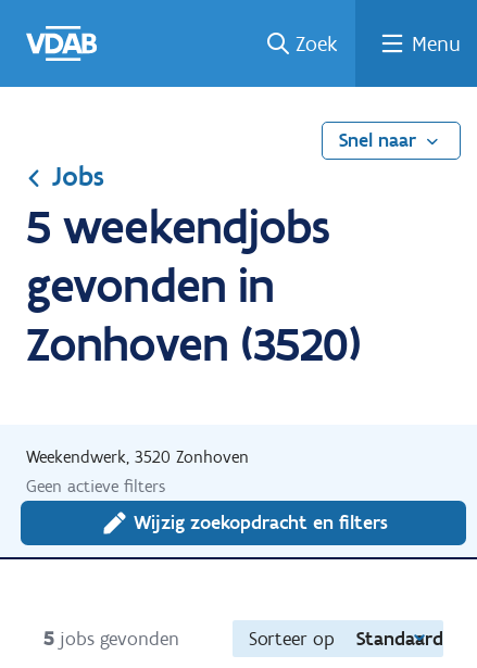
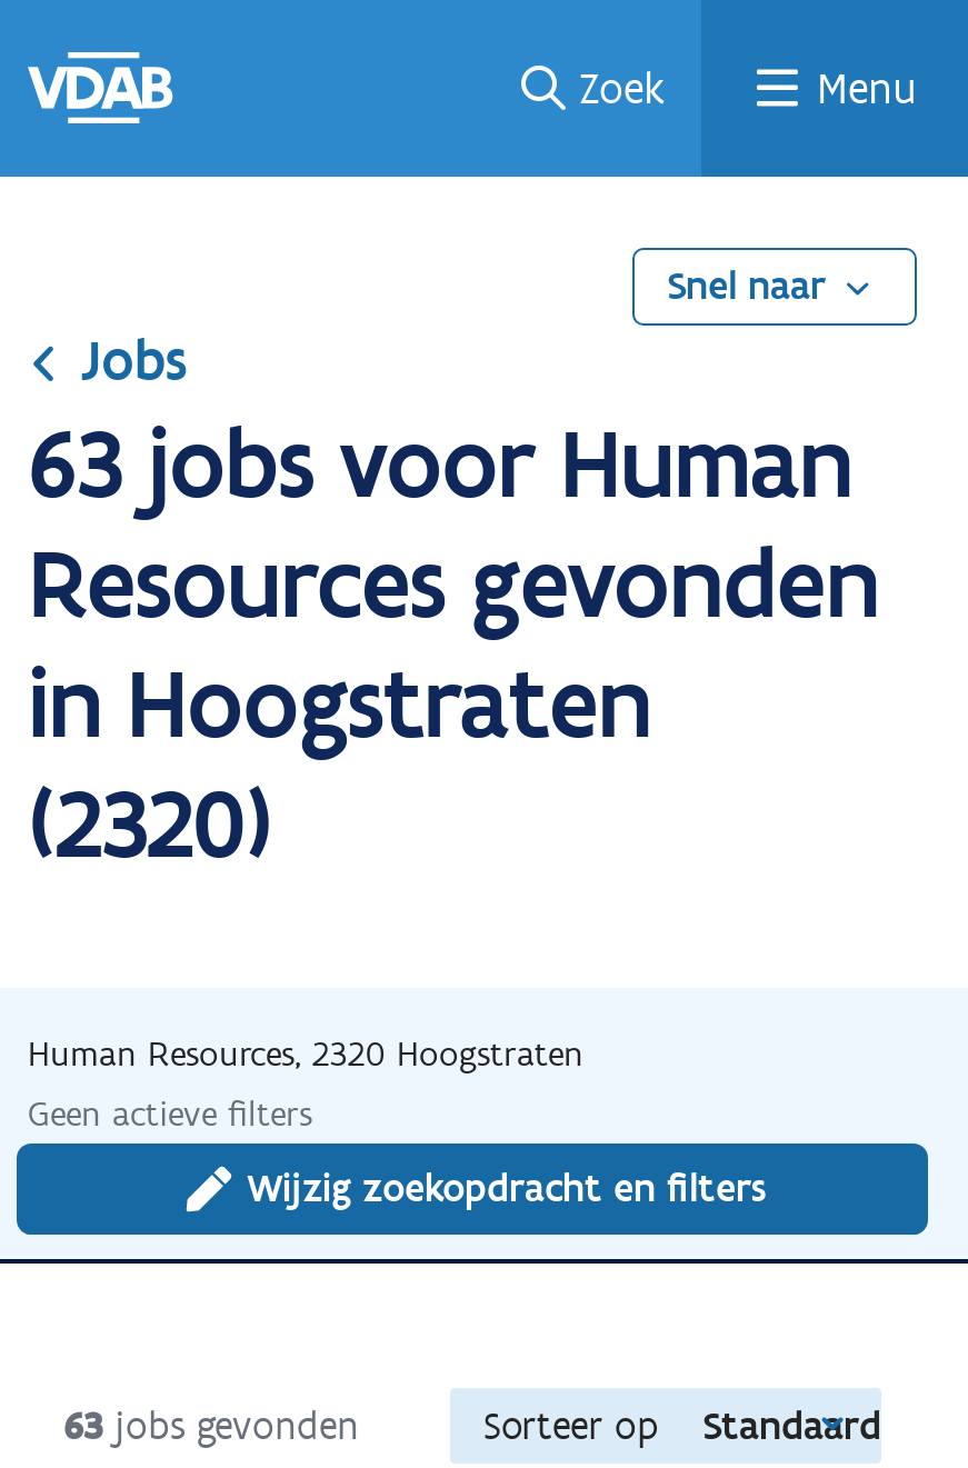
- 5 weekendjobs
- gevonden in
- Zonhoven (3520)
+ 63 jobs voor Human
+ Resources gevonden
+ in Hoogstraten
+ (2320)

- Weekendwerk, 3520 Zonhoven
+ Human Resources, 2320 Hoogstraten

- 5 jobs gevonden
+ 63 jobs gevonden
